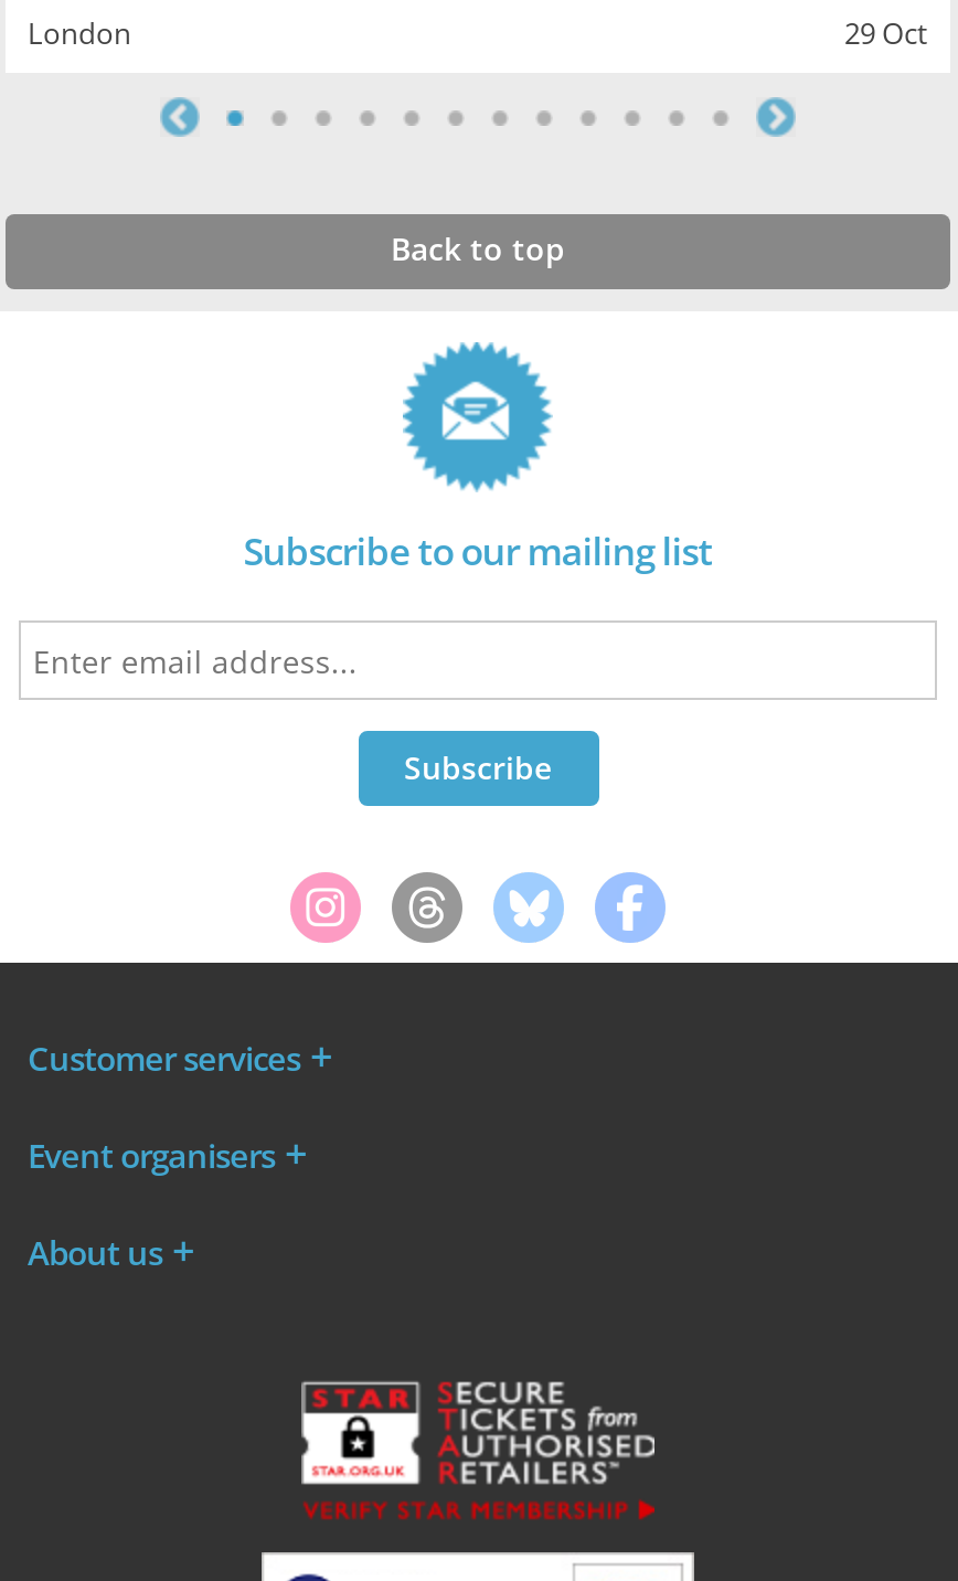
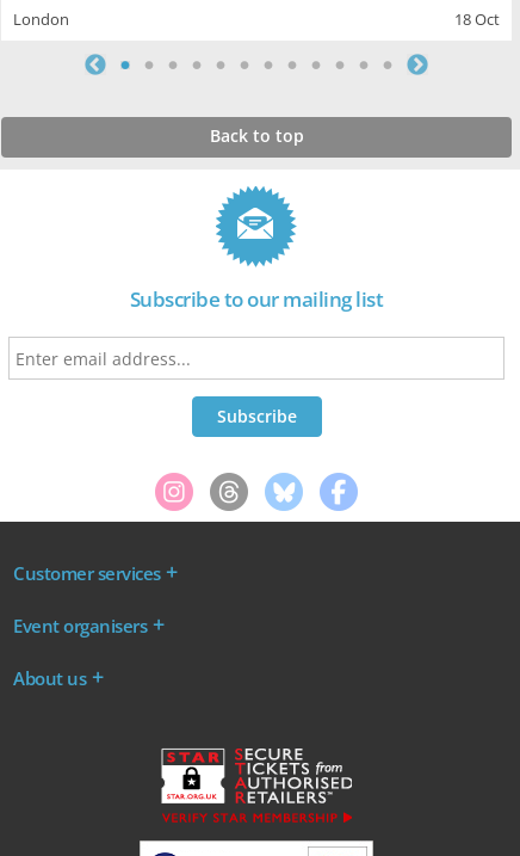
- 29 Oct
+ 18 Oct
